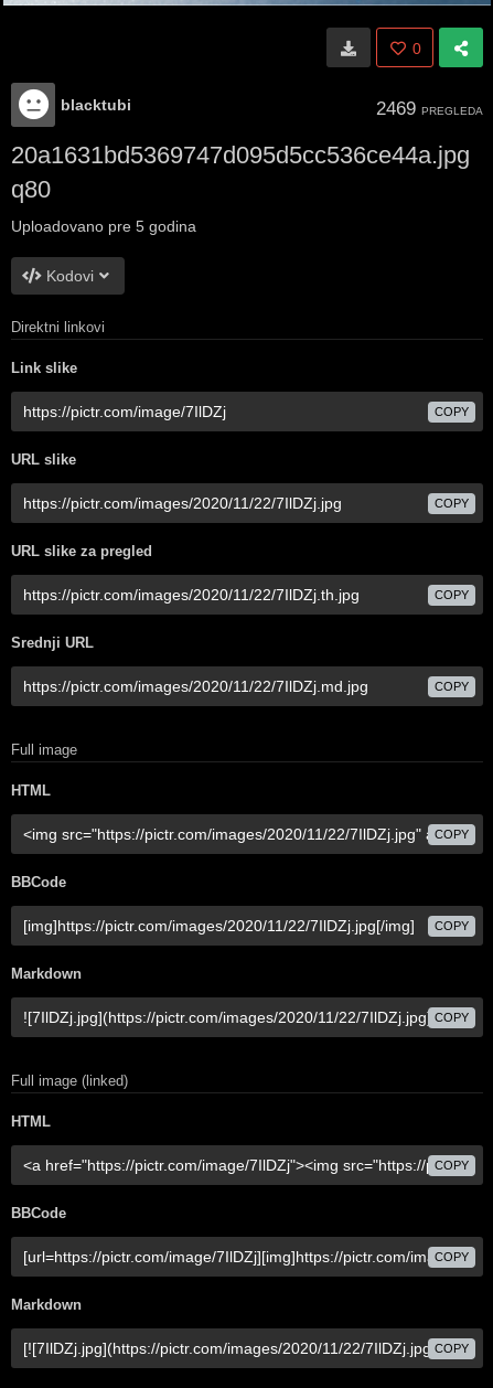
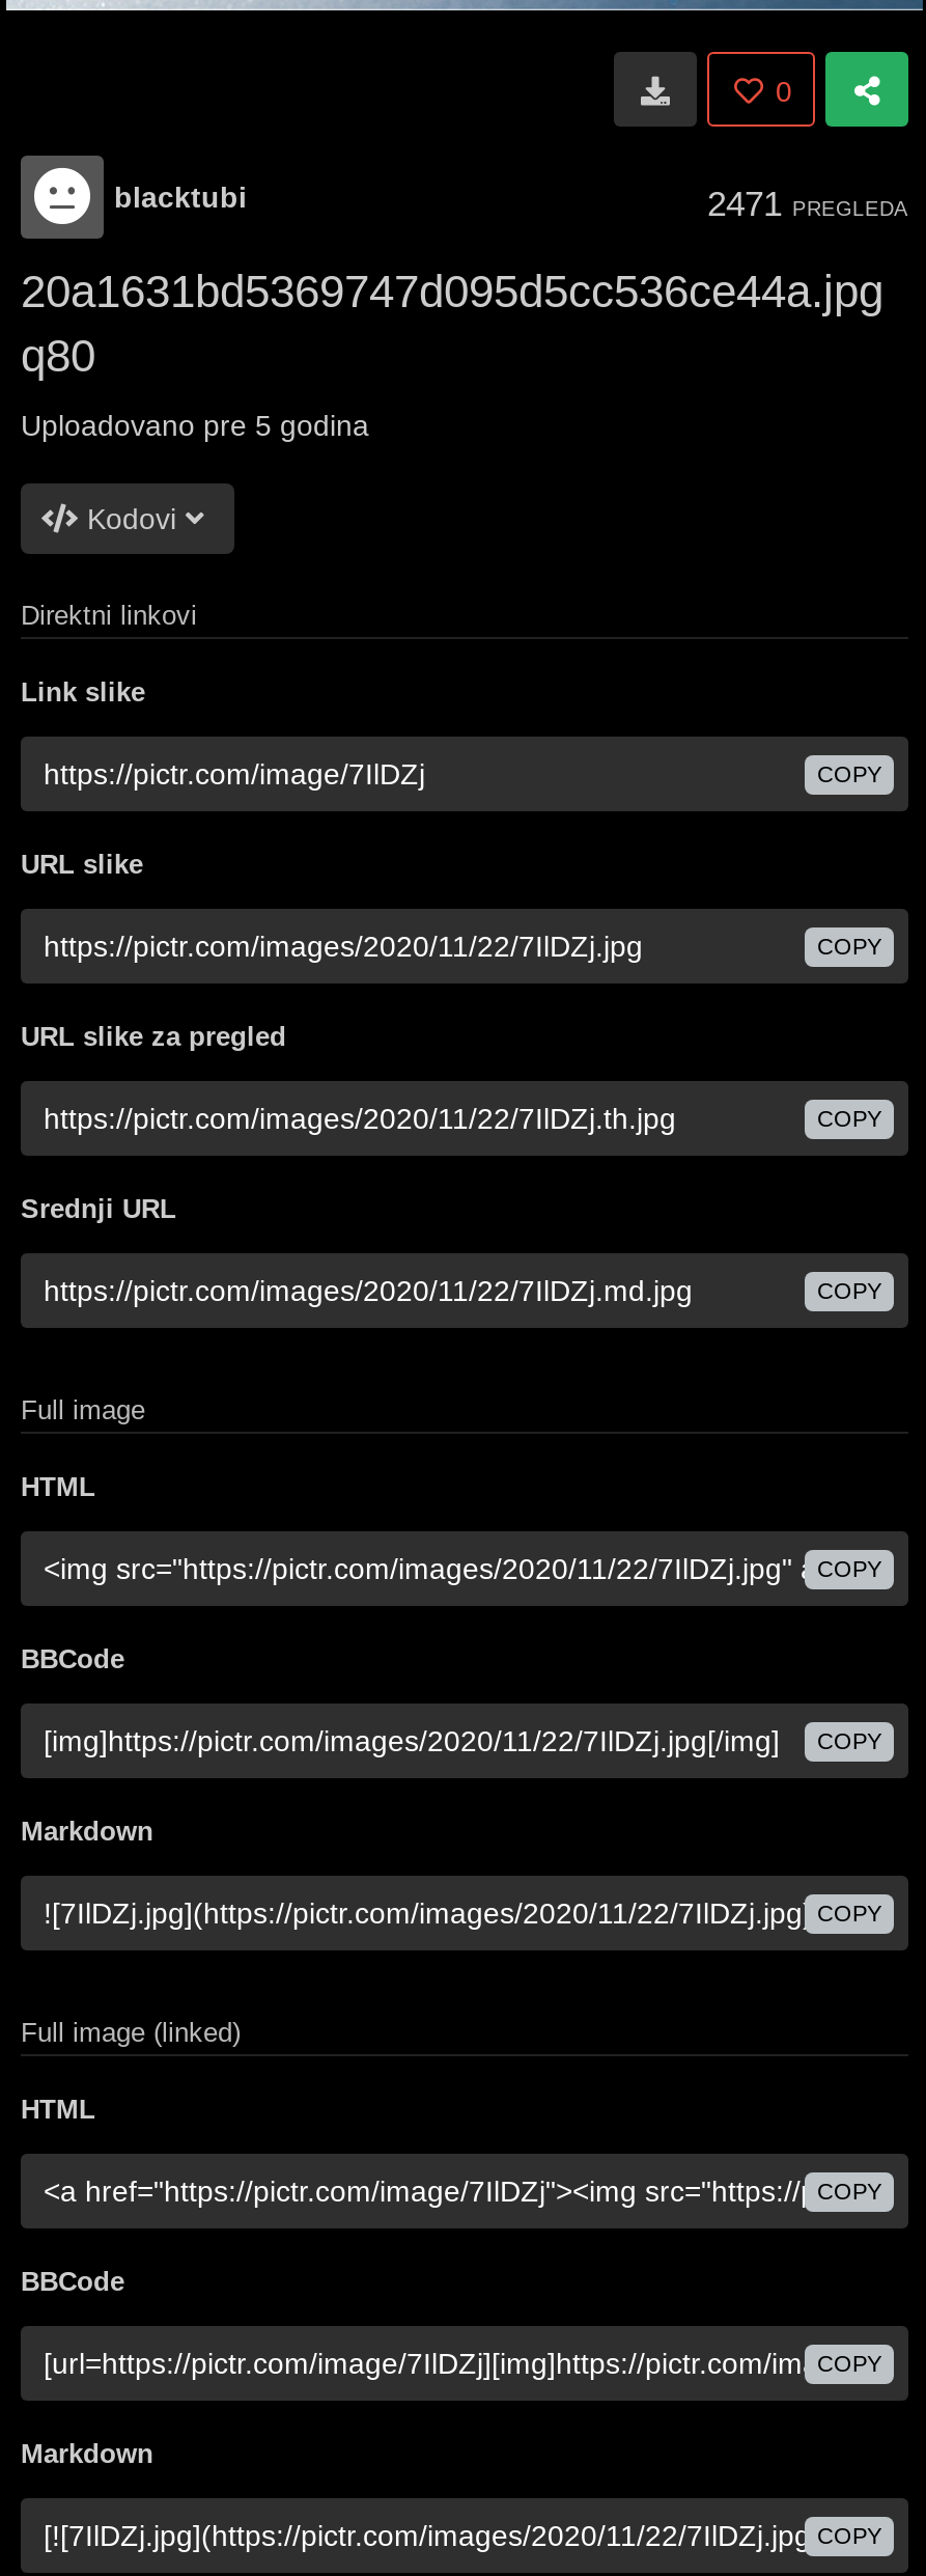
- 2469 PREGLEDA
+ 2471 PREGLEDA
